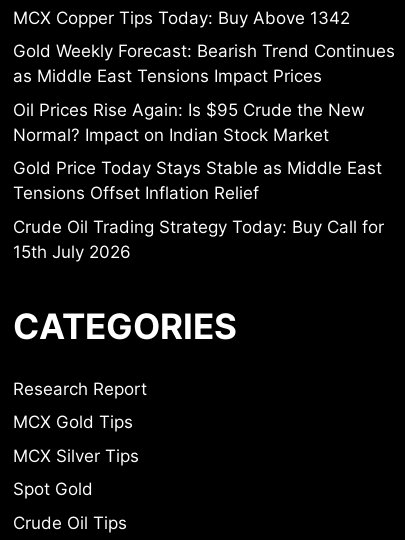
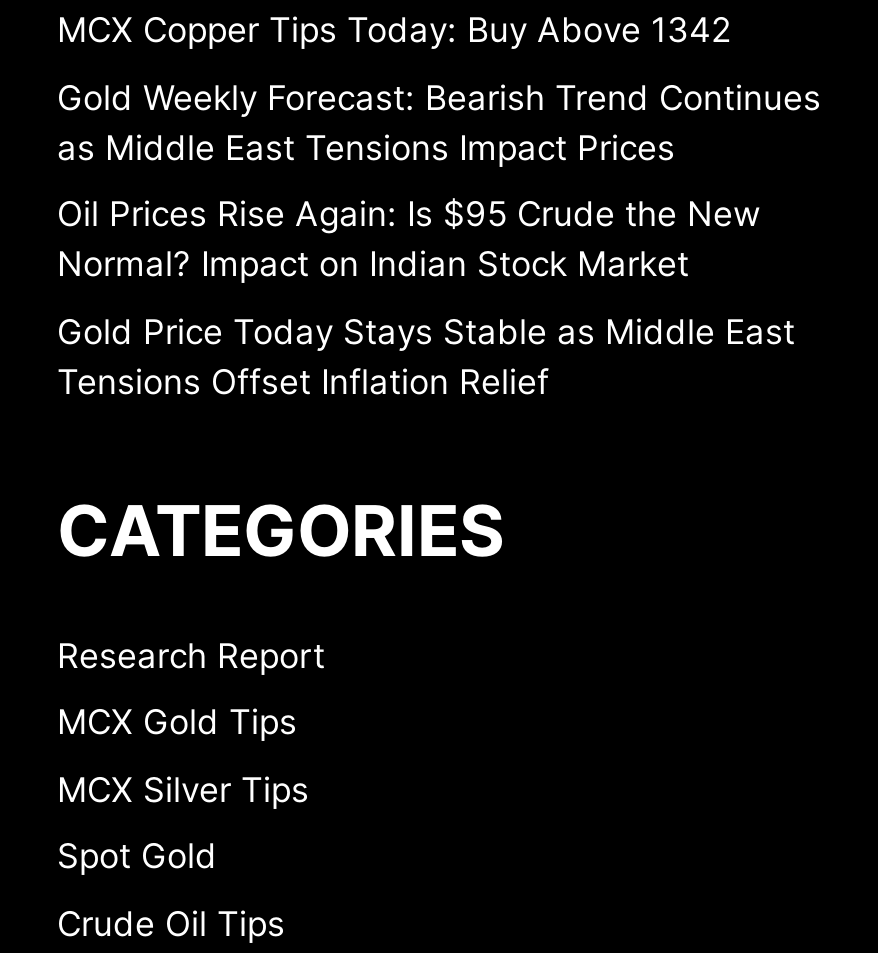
- Crude Oil Trading Strategy Today: Buy Call for
- 15th July 2026
